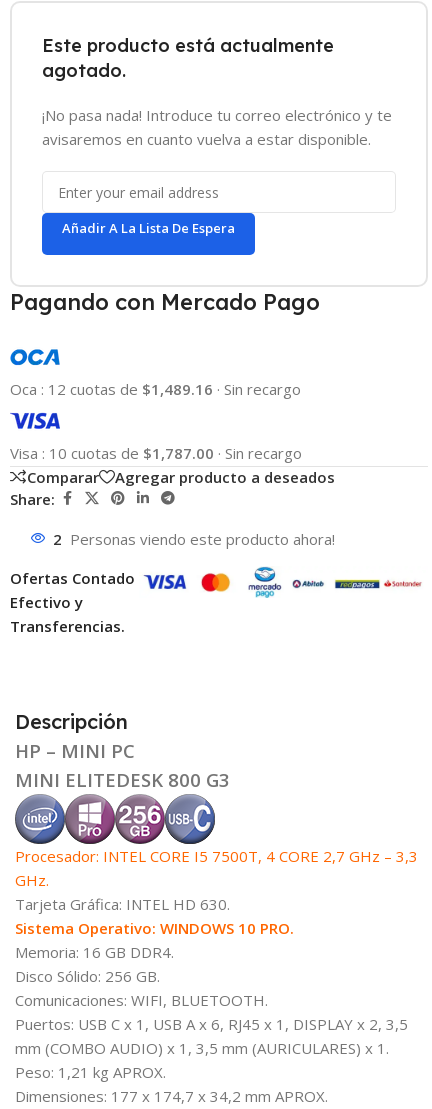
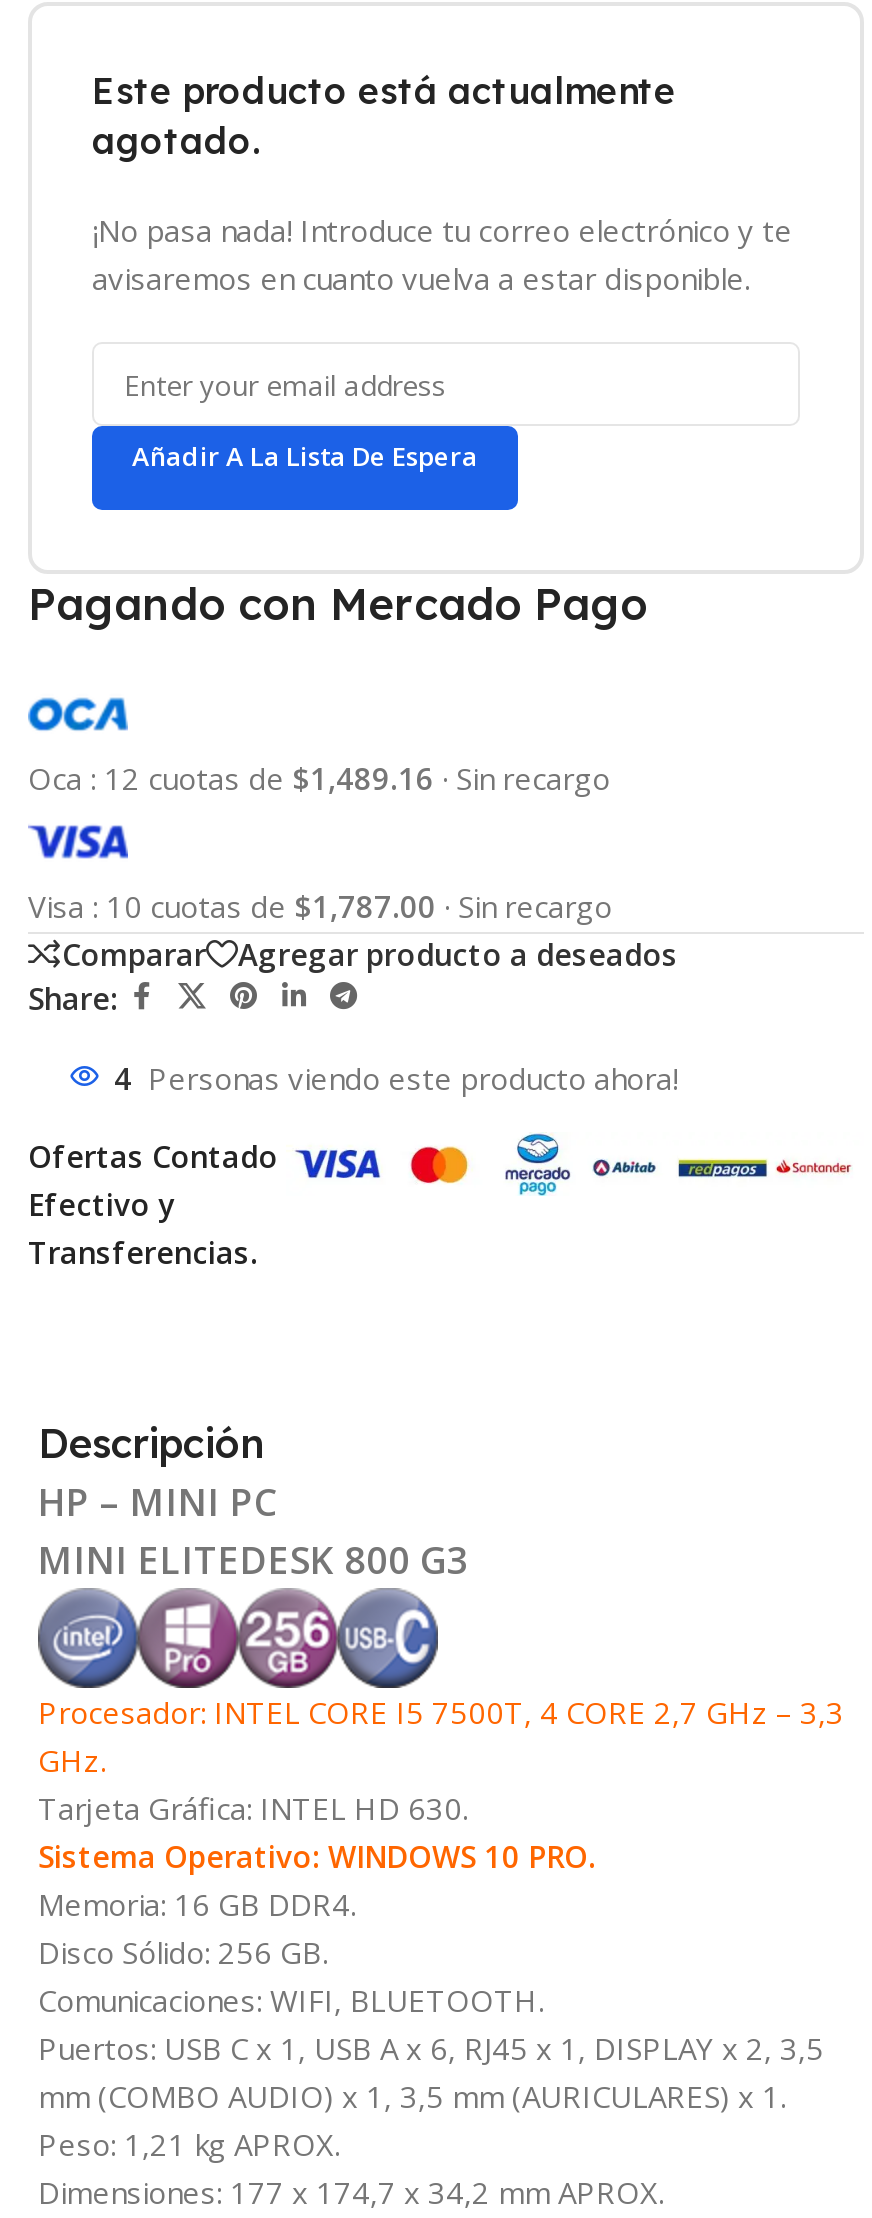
- 2 Personas viendo este producto ahora!
+ 4 Personas viendo este producto ahora!
